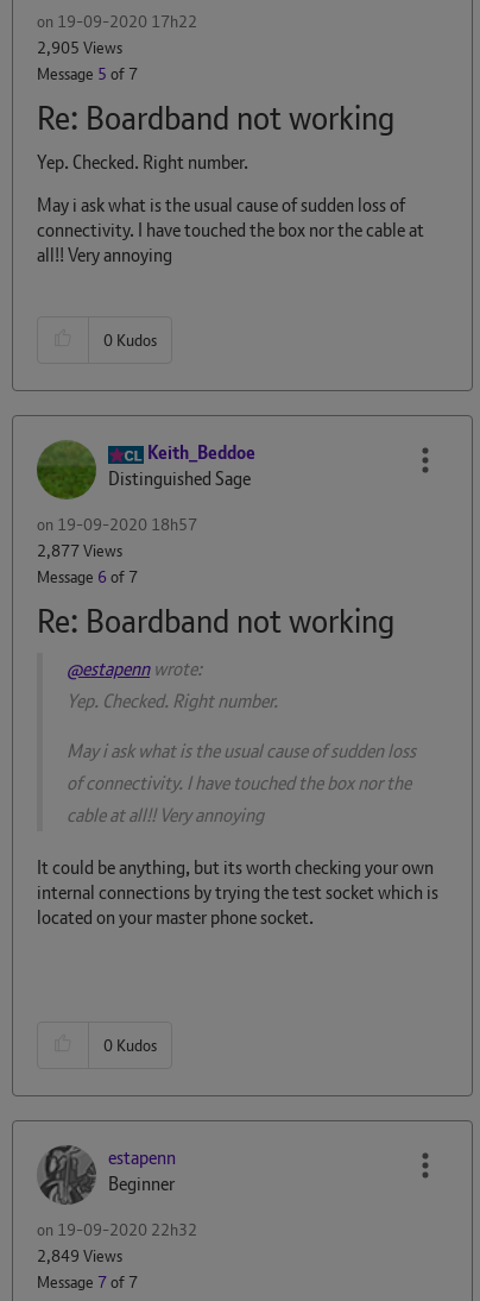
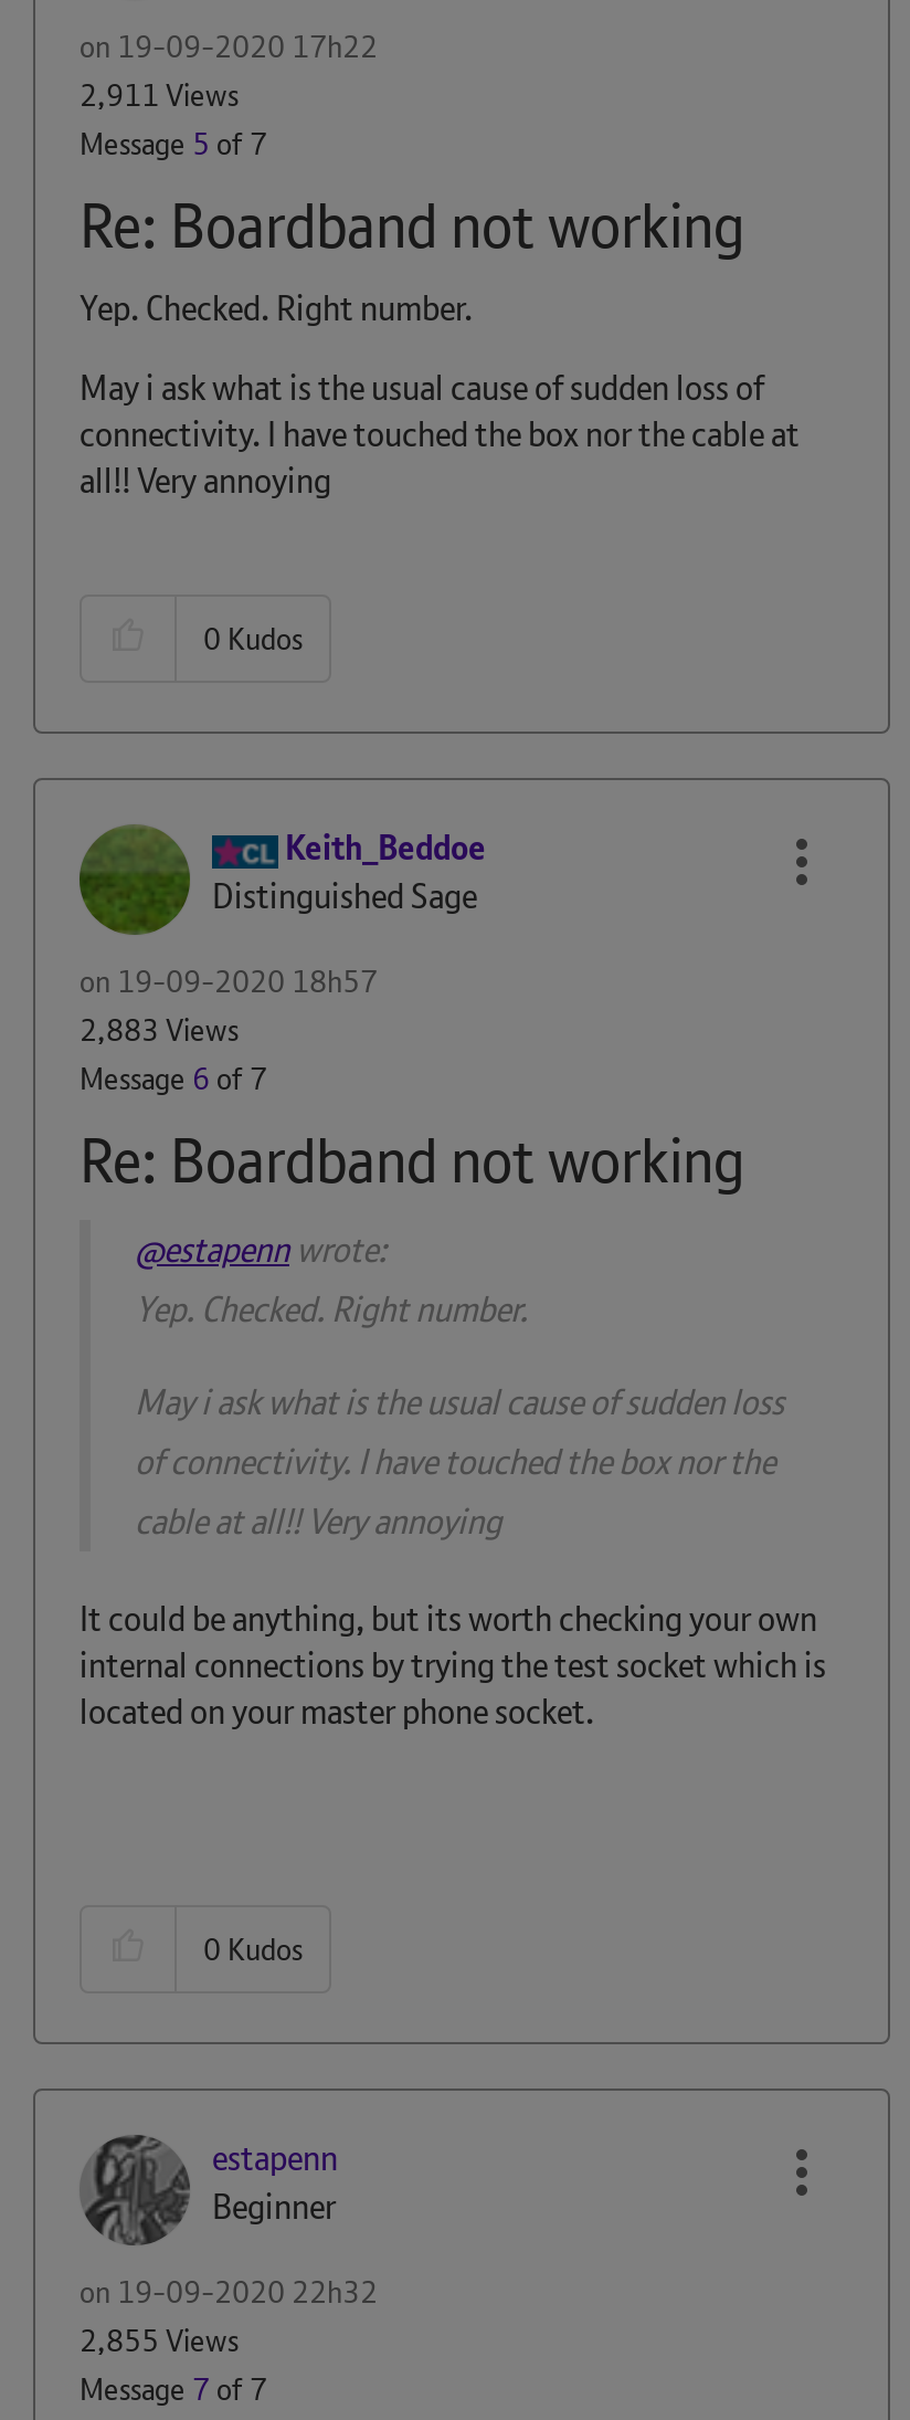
- 2,905 Views
+ 2,911 Views

- 2,877 Views
+ 2,883 Views

- 2,849 Views
+ 2,855 Views
